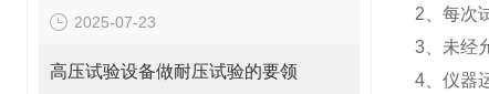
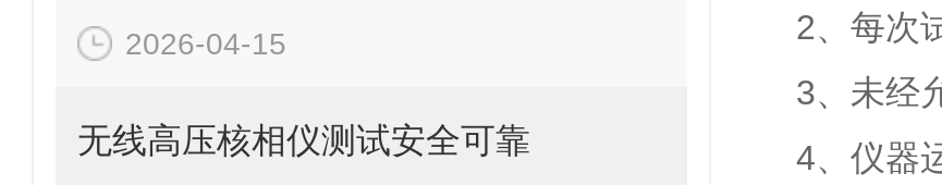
- 2025-07-23
+ 2026-04-15

- 高压试验设备做耐压试验的要领
+ 无线高压核相仪测试安全可靠
